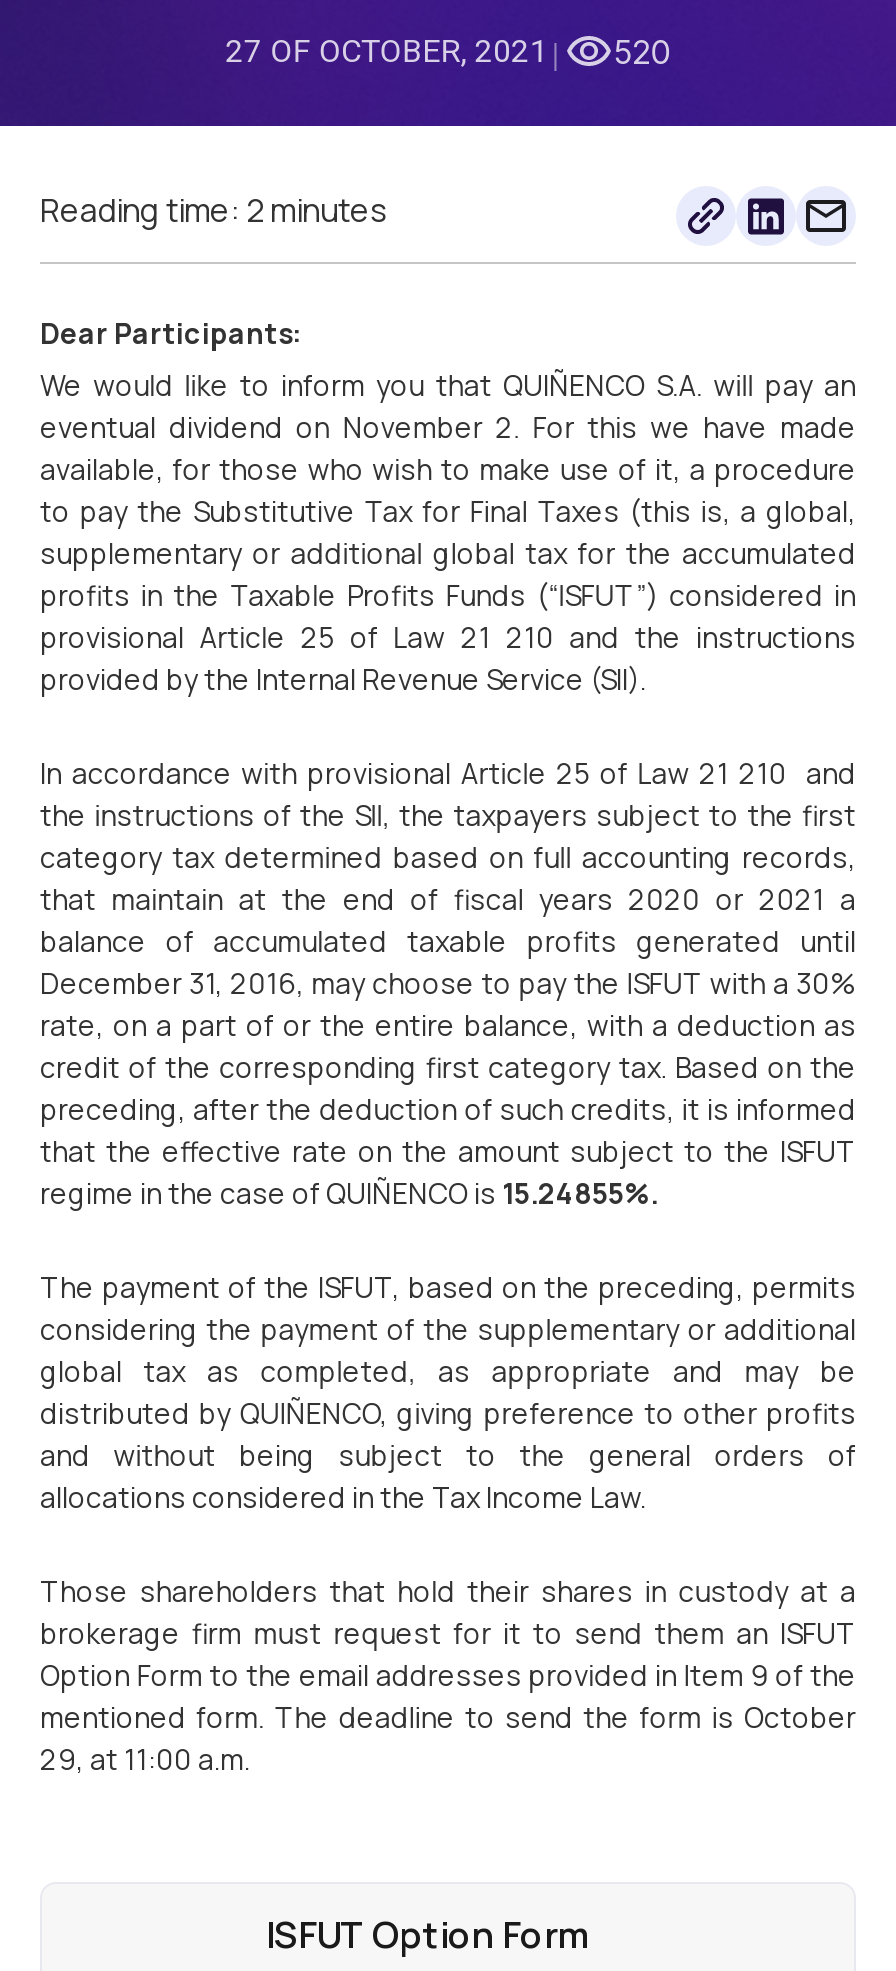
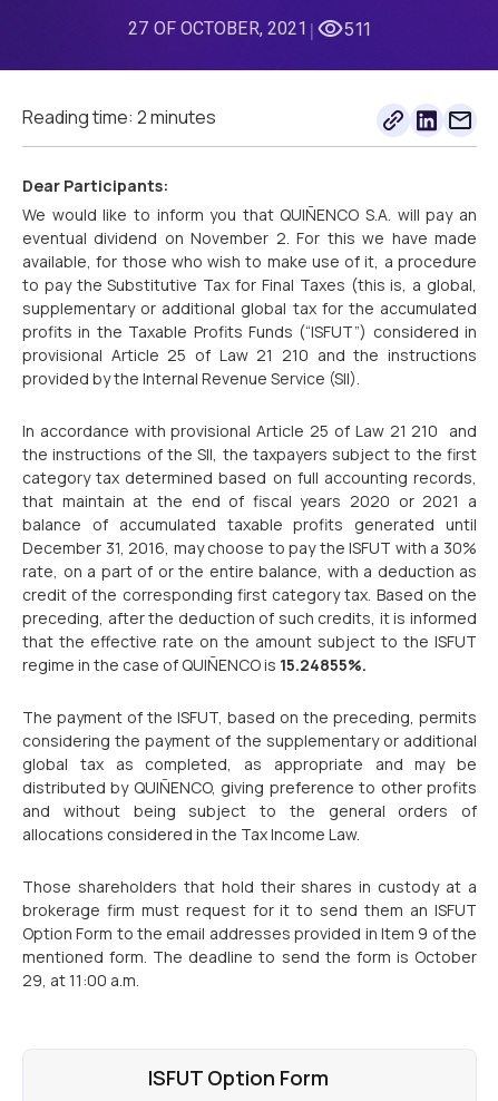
- 520
+ 511
